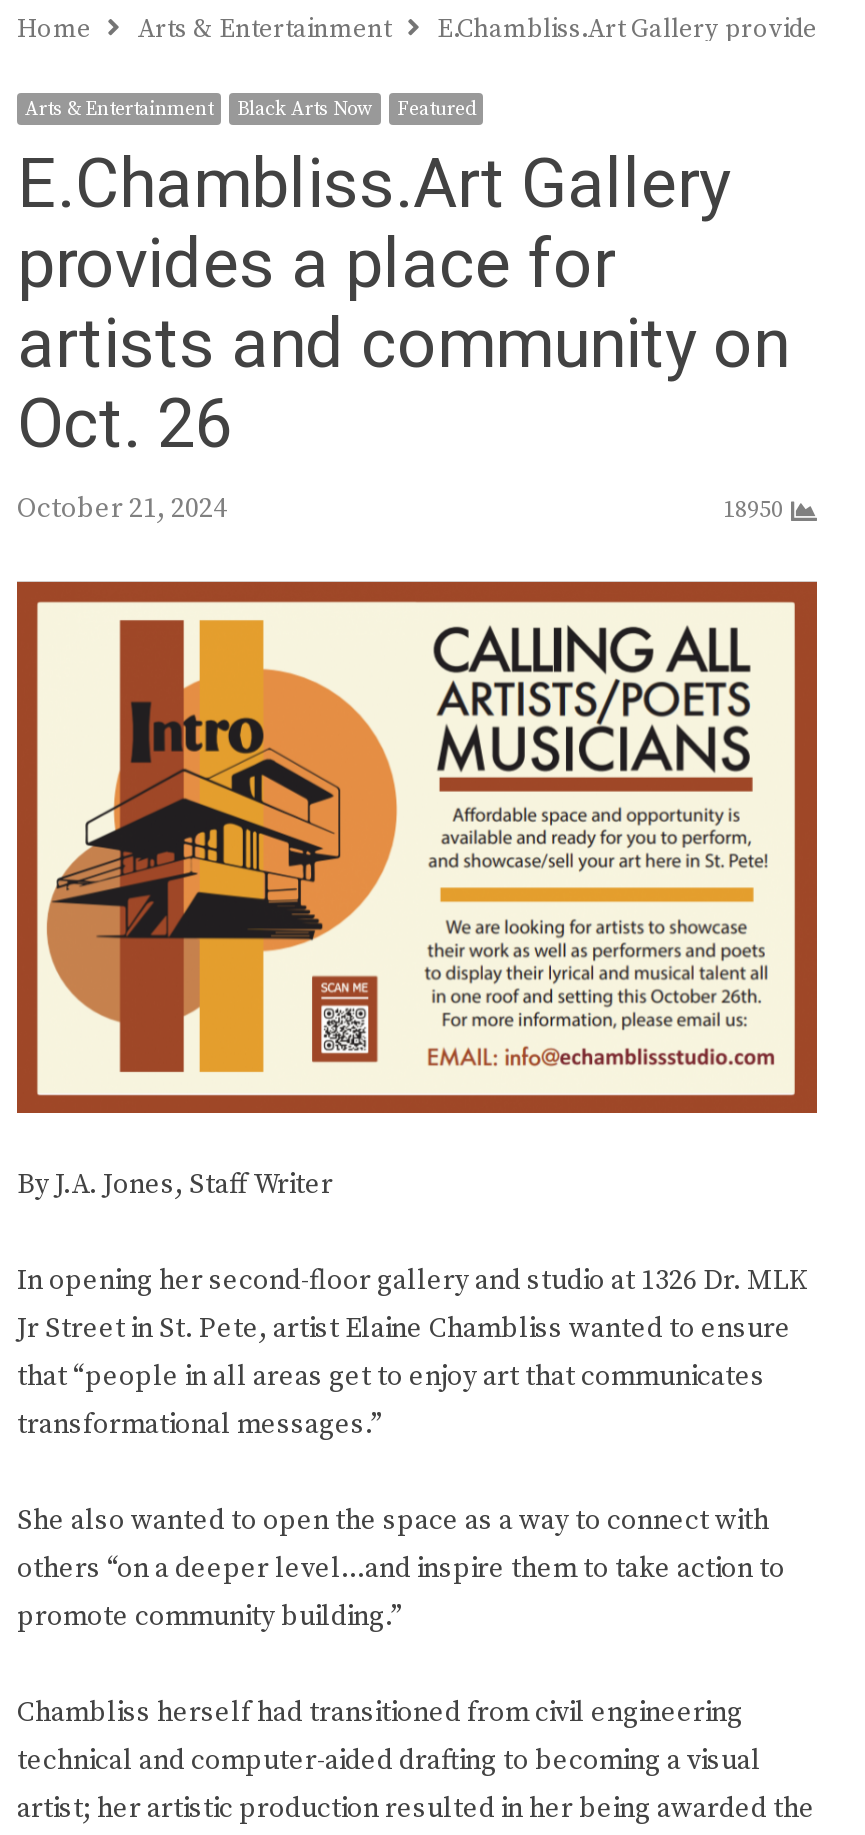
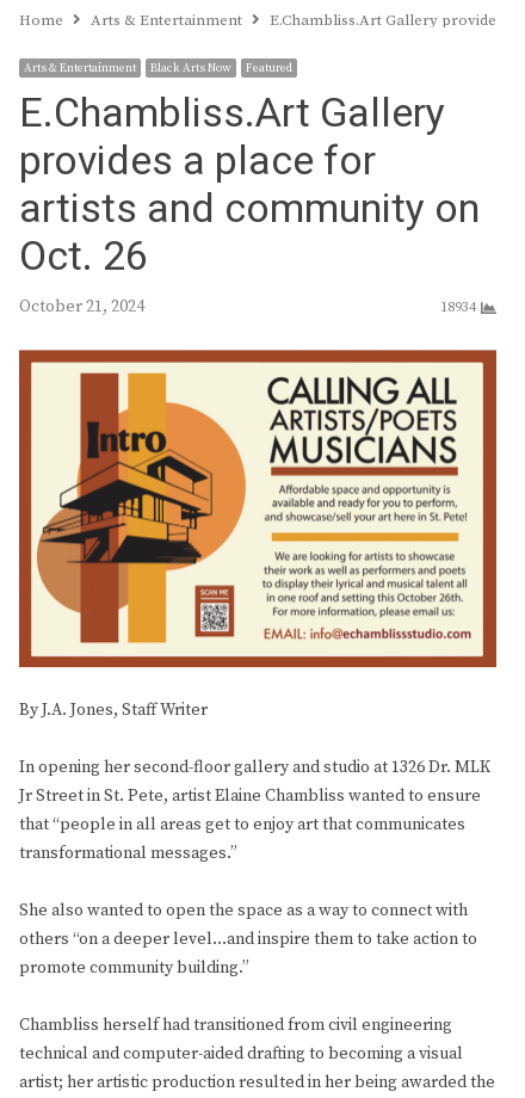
- 18950
+ 18934
